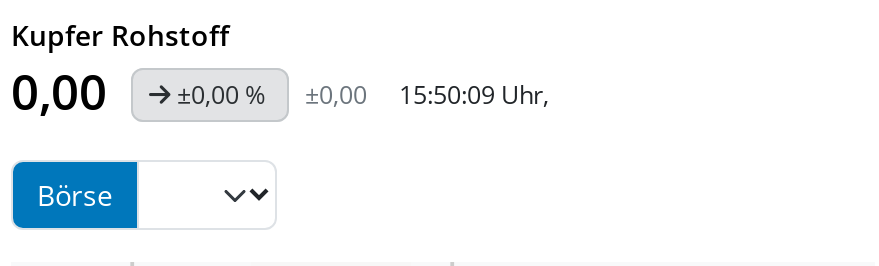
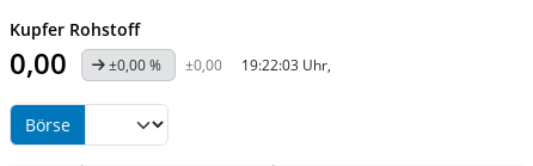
- ±0,00 % ±0,00 15:50:09 Uhr,
+ ±0,00 % ±0,00 19:22:03 Uhr,
